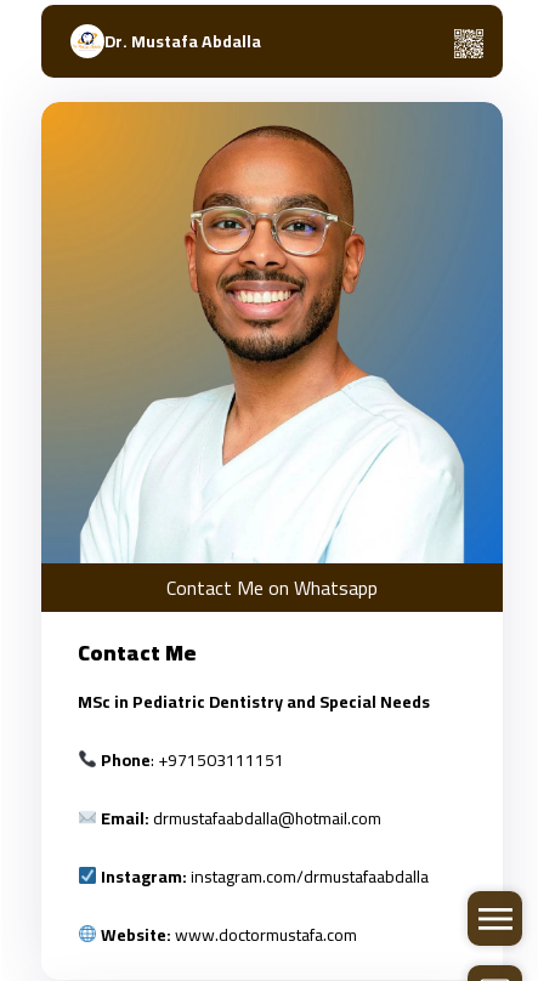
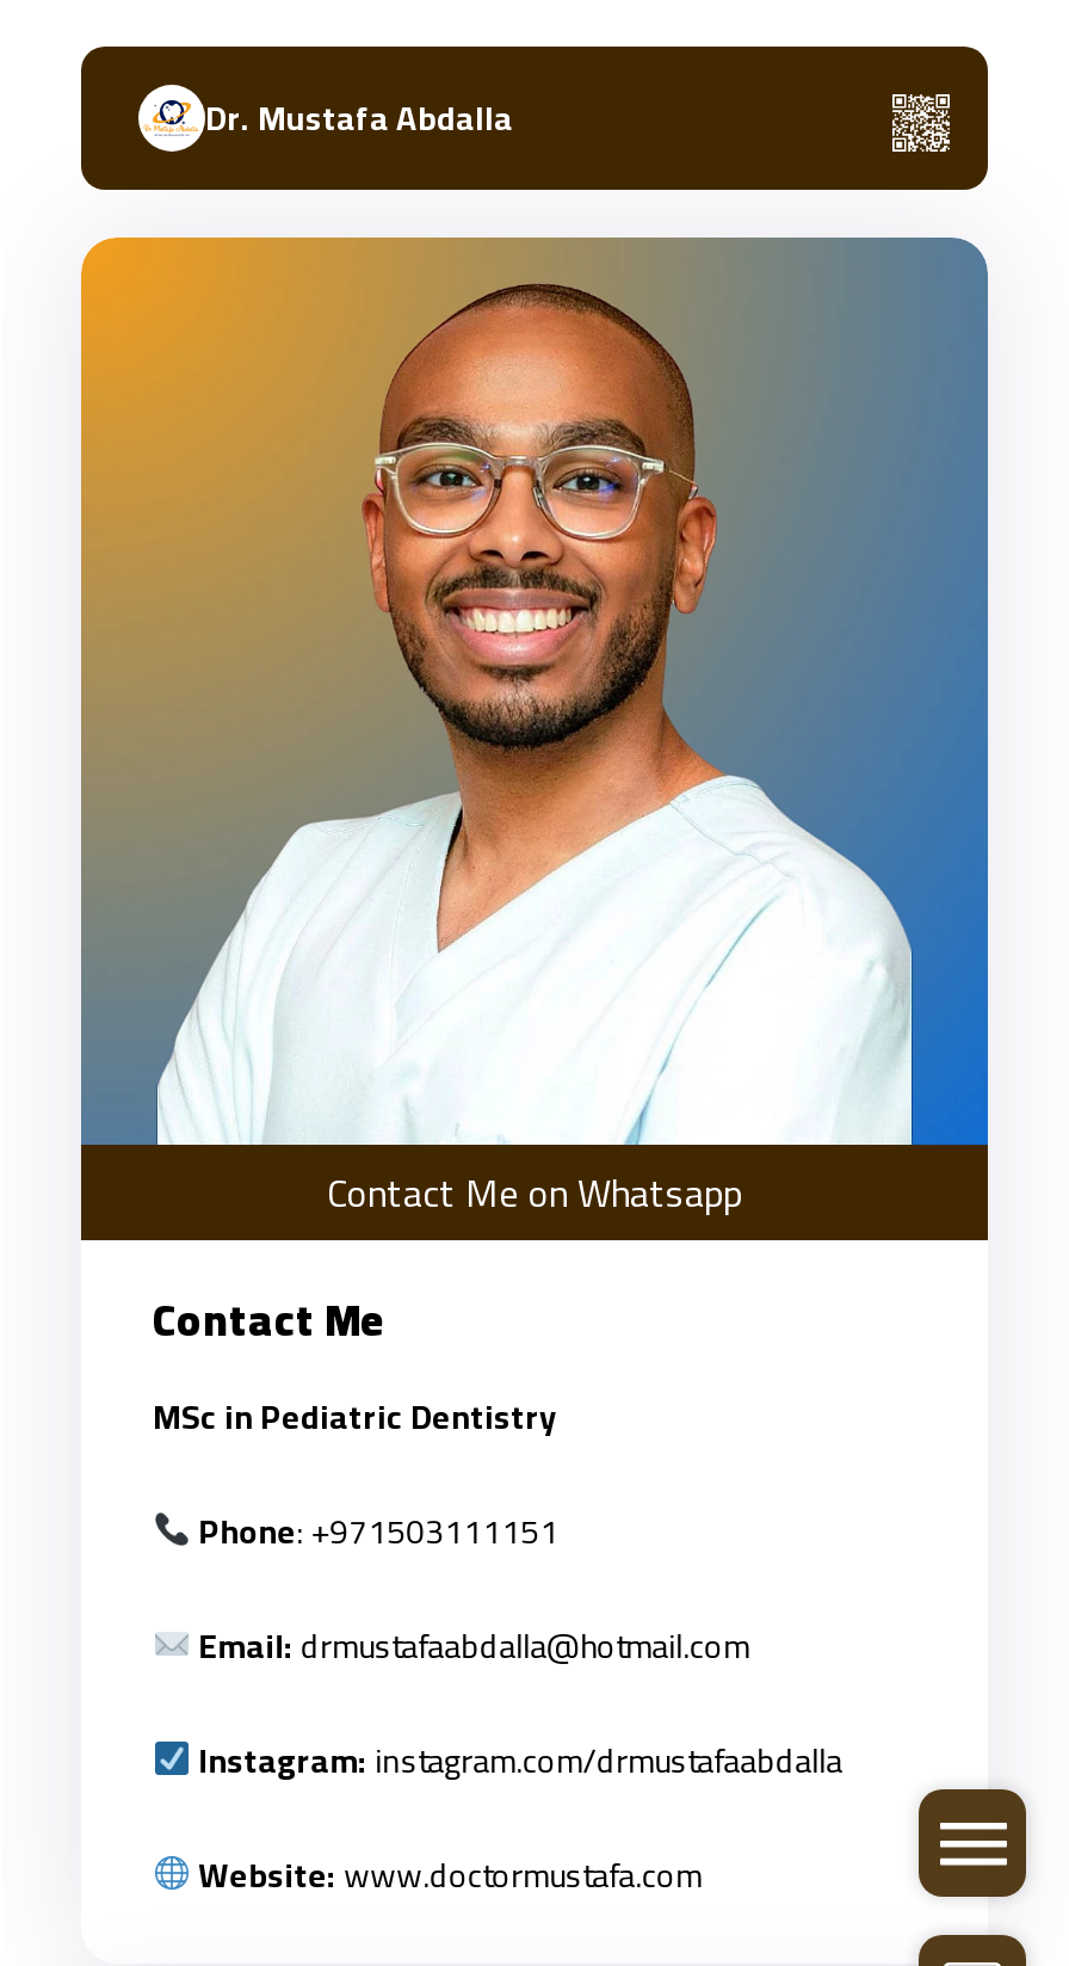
- MSc in Pediatric Dentistry and Special Needs
+ MSc in Pediatric Dentistry
